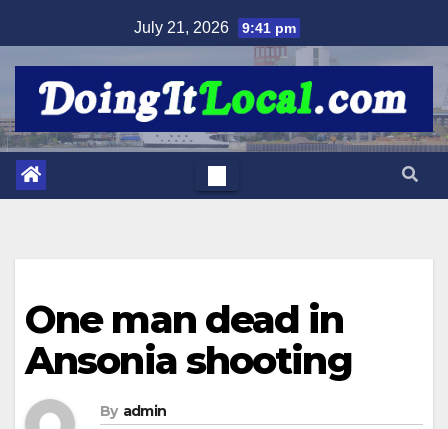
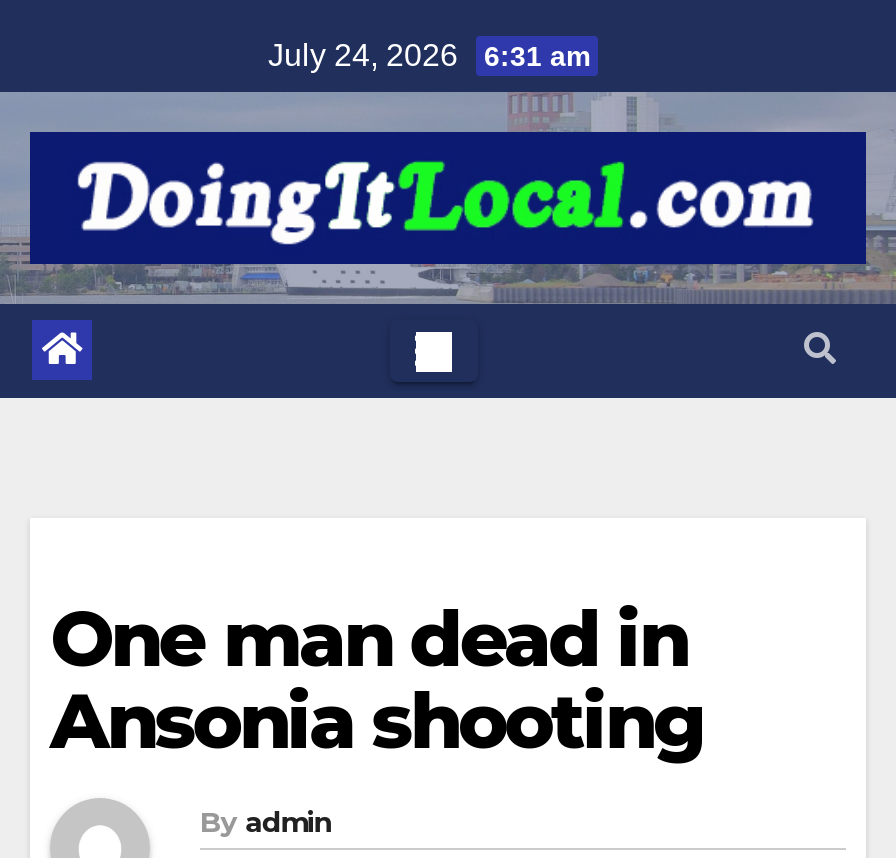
- July 21, 2026 9:41 pm
+ July 24, 2026 6:31 am
